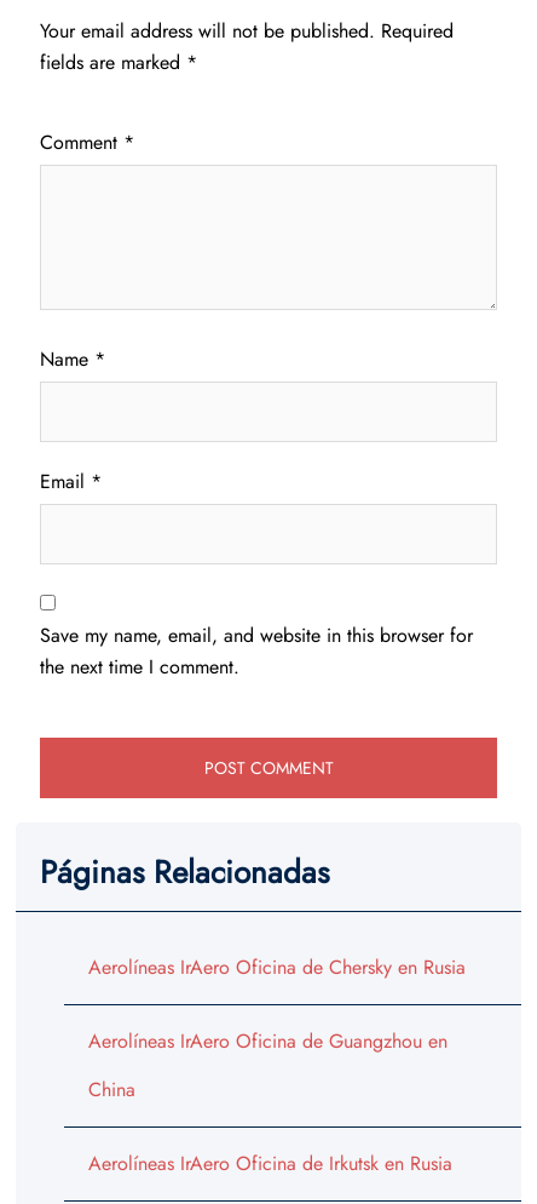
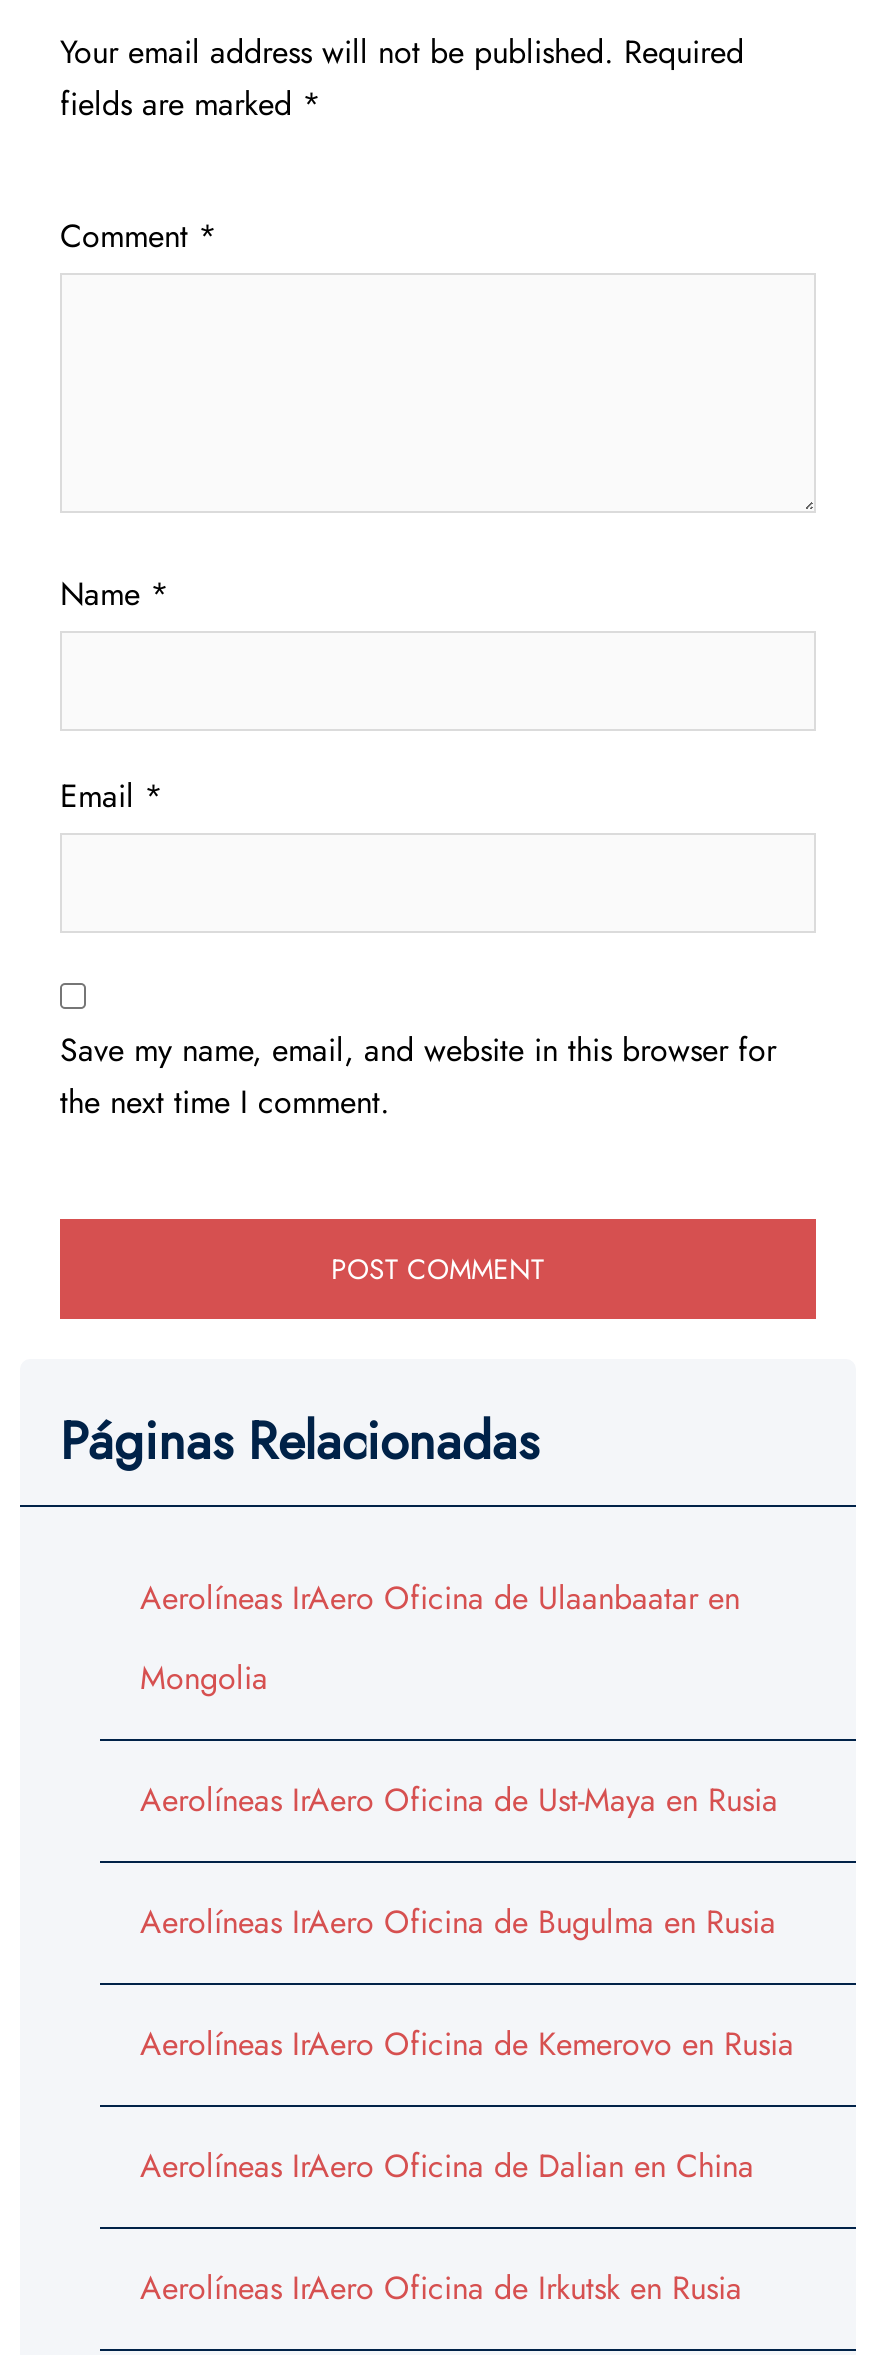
- Aerolíneas IrAero Oficina de Chersky en Rusia
- Aerolíneas IrAero Oficina de Guangzhou en
- China
+ Aerolíneas IrAero Oficina de Ulaanbaatar en
+ Mongolia
+ Aerolíneas IrAero Oficina de Ust-Maya en Rusia
+ Aerolíneas IrAero Oficina de Bugulma en Rusia
+ Aerolíneas IrAero Oficina de Kemerovo en Rusia
+ Aerolíneas IrAero Oficina de Dalian en China
